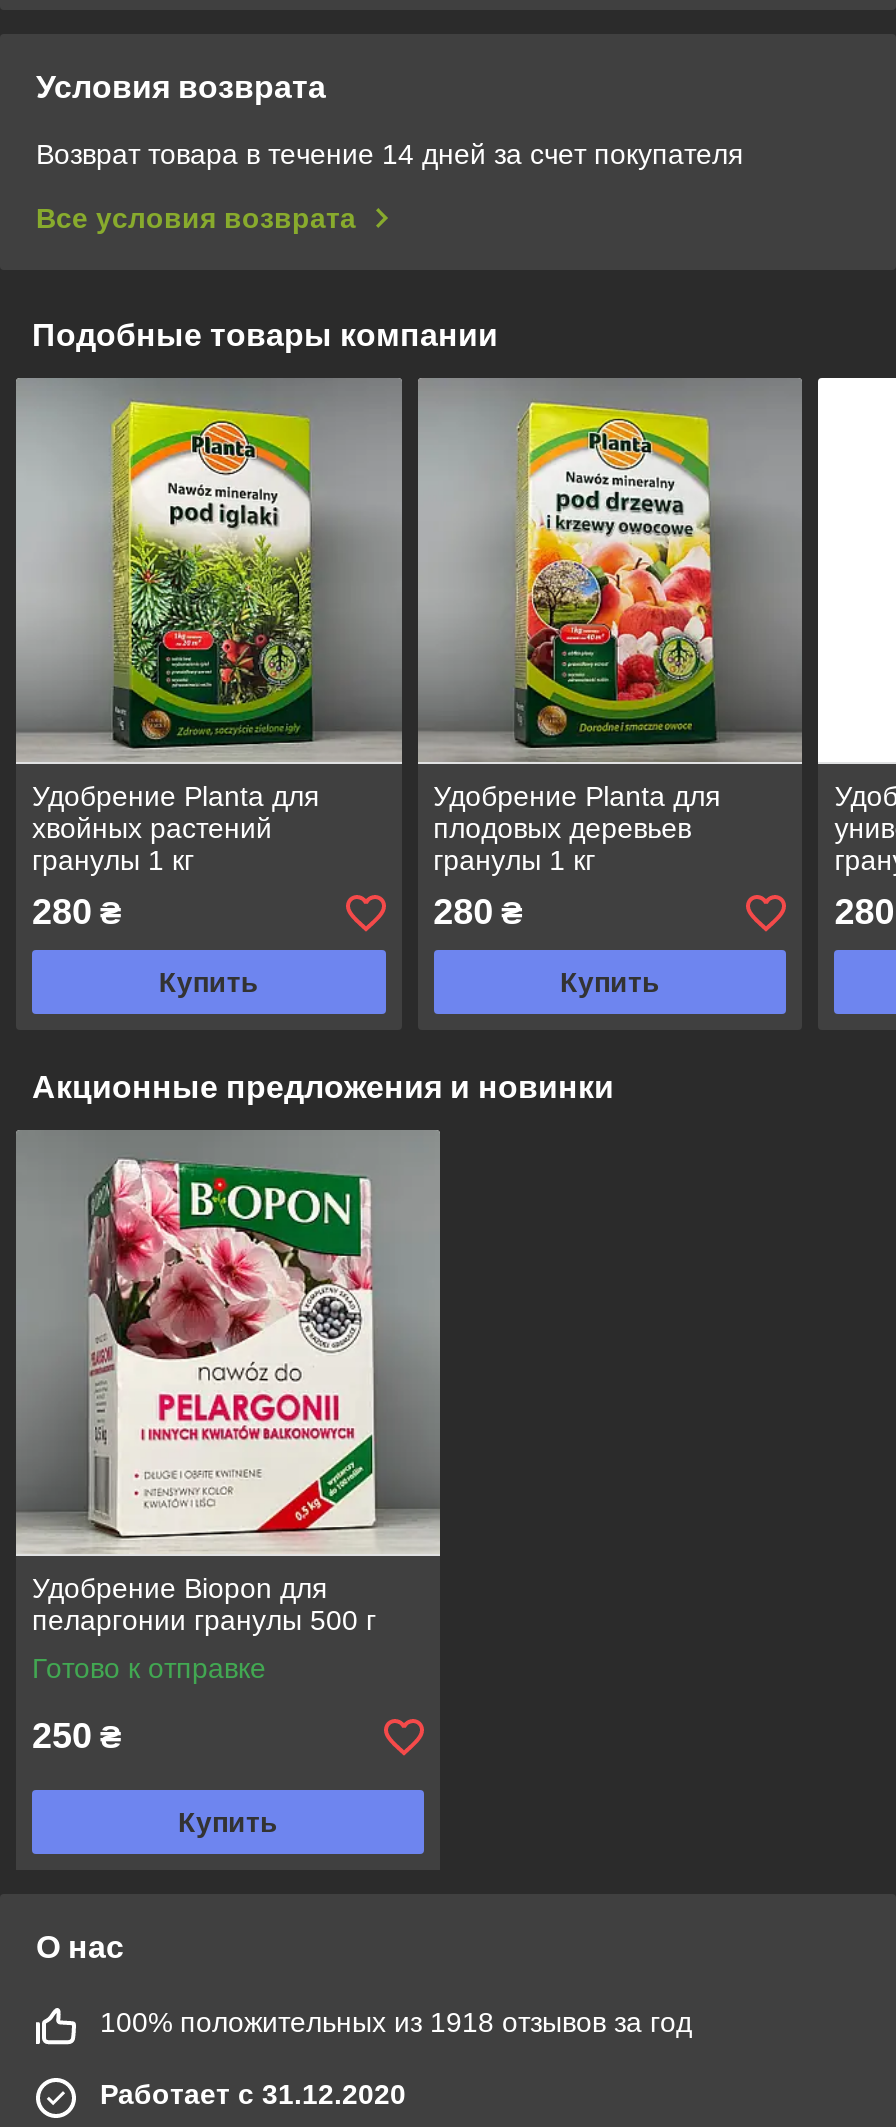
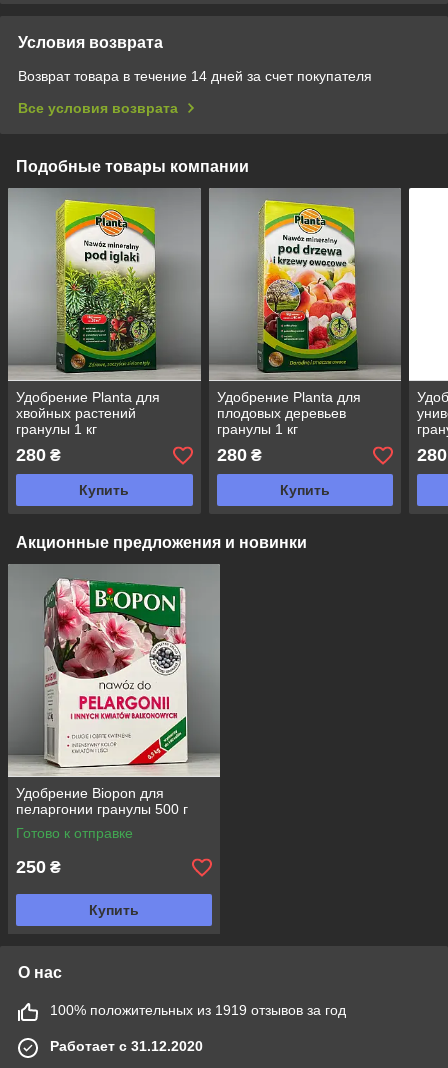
- 100% положительных из 1918 отзывов за год
+ 100% положительных из 1919 отзывов за год
